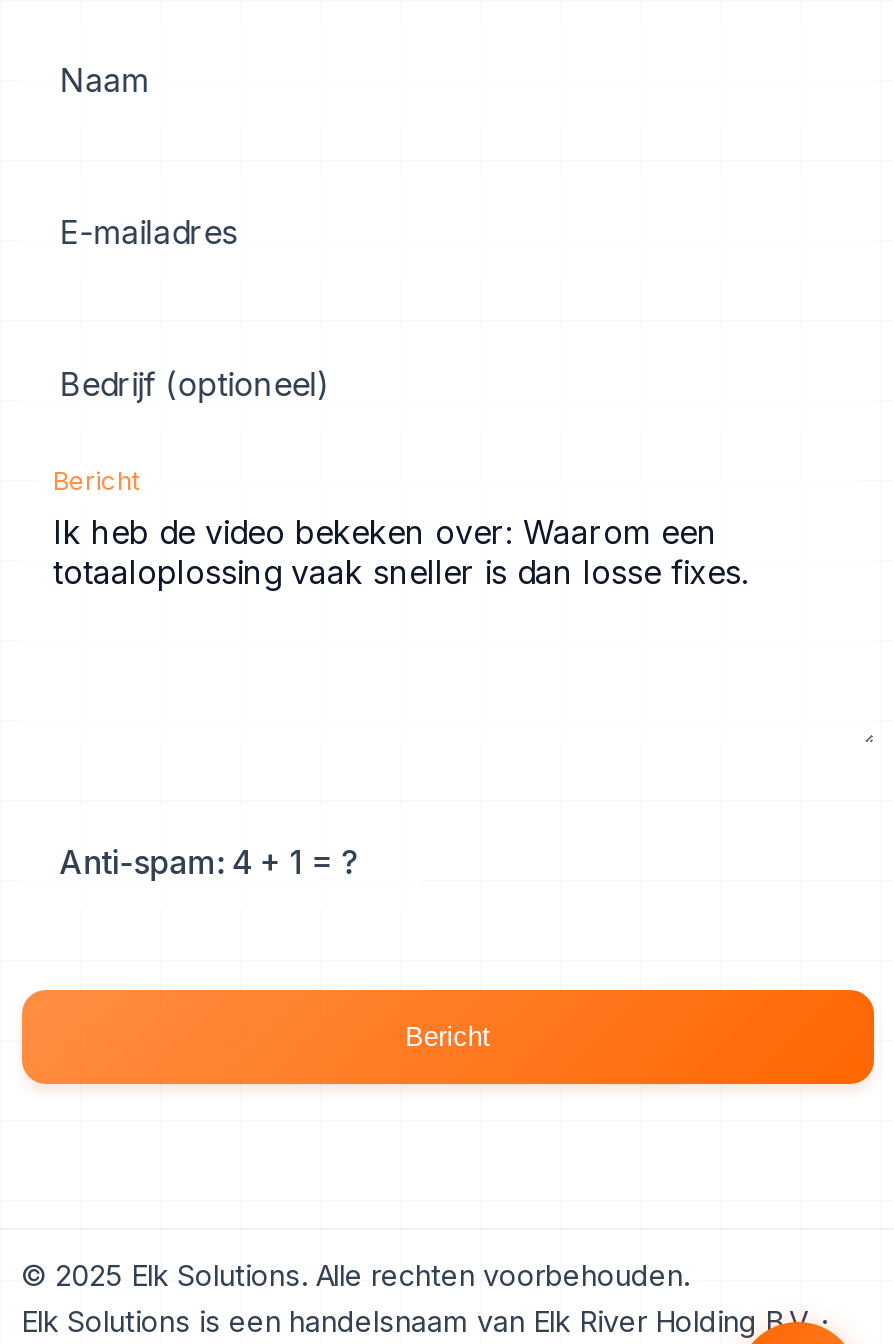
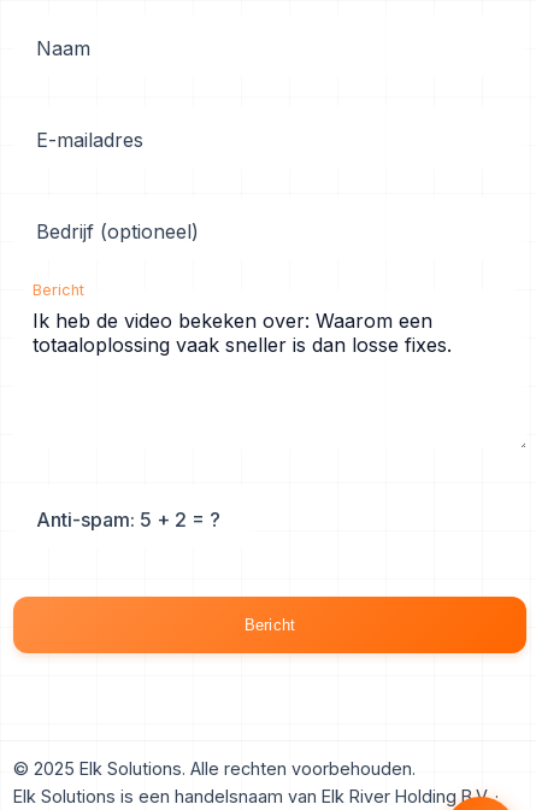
- Anti-spam: 4 + 1 = ?
+ Anti-spam: 5 + 2 = ?
